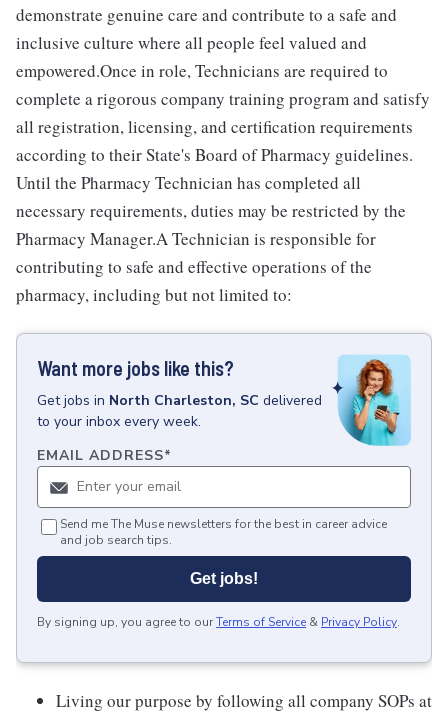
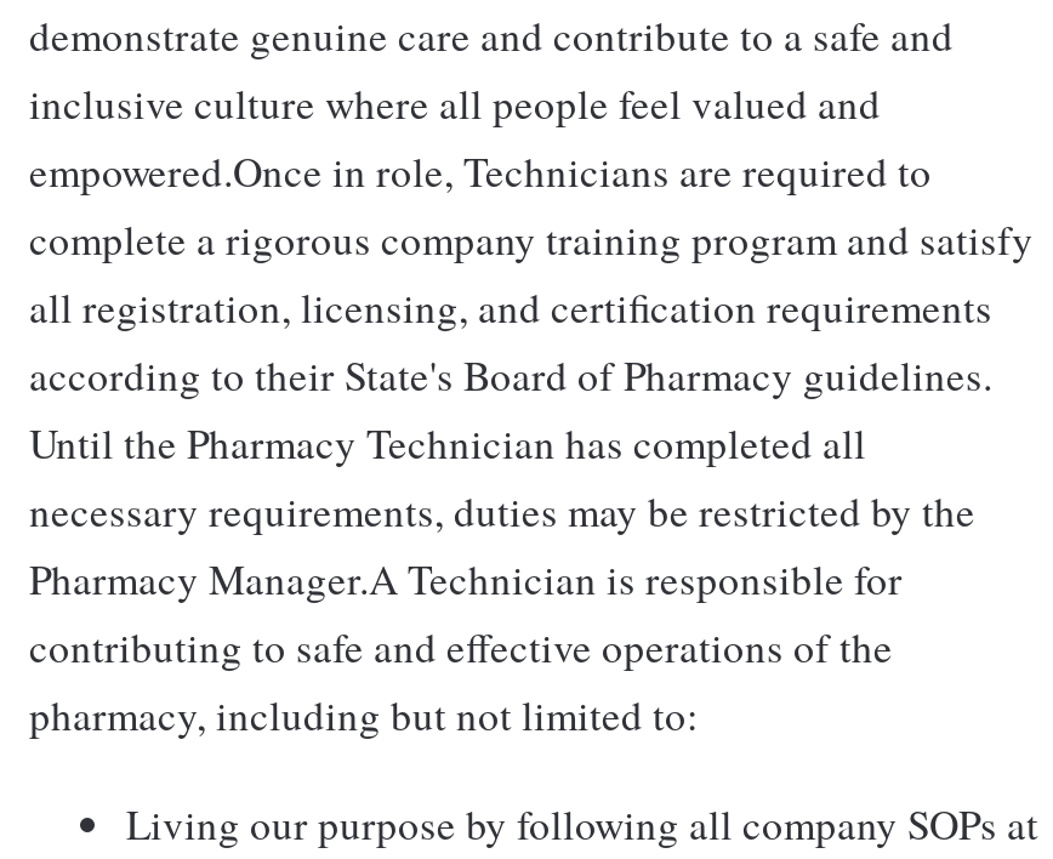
- [image]
- Want more jobs like this?
- Get jobs in North Charleston, SC delivered
- to your inbox every week.
- EMAIL ADDRESS*

- Send me The Muse newsletters for the best in career advice
- and job search tips.
- Get jobs!
- By signing up, you agree to our Terms of Service & Privacy Policy.
